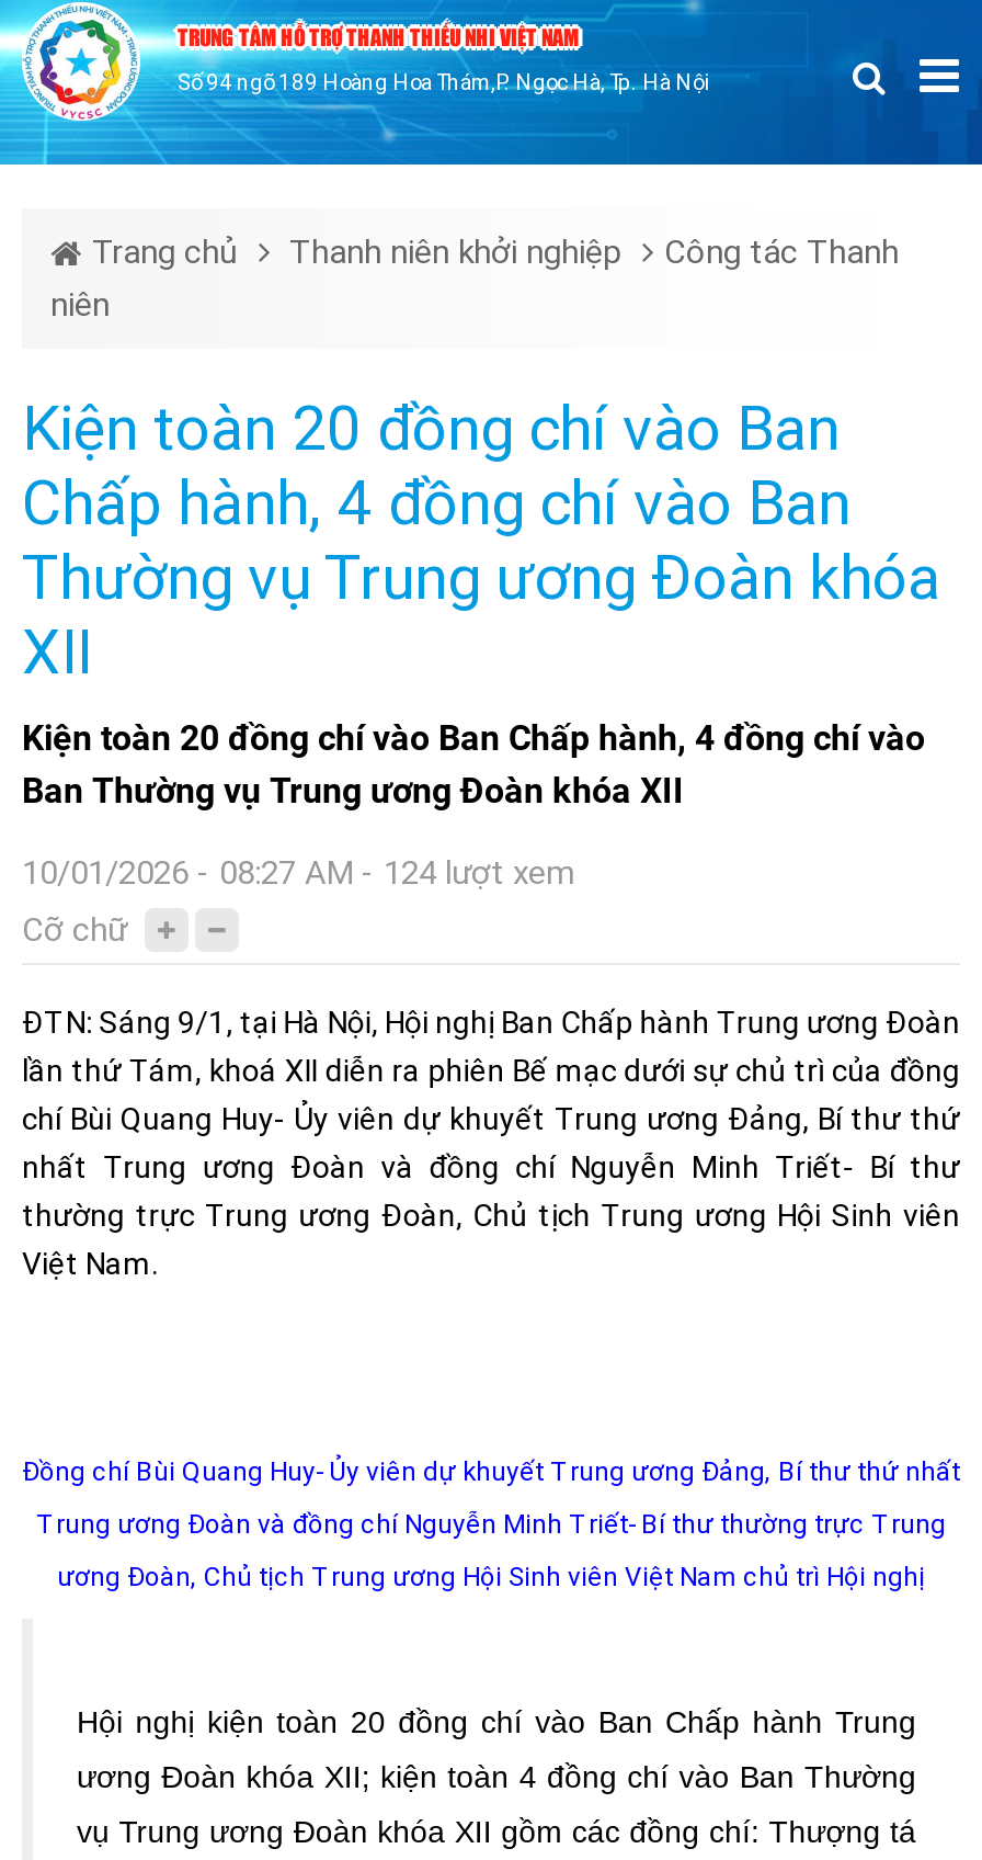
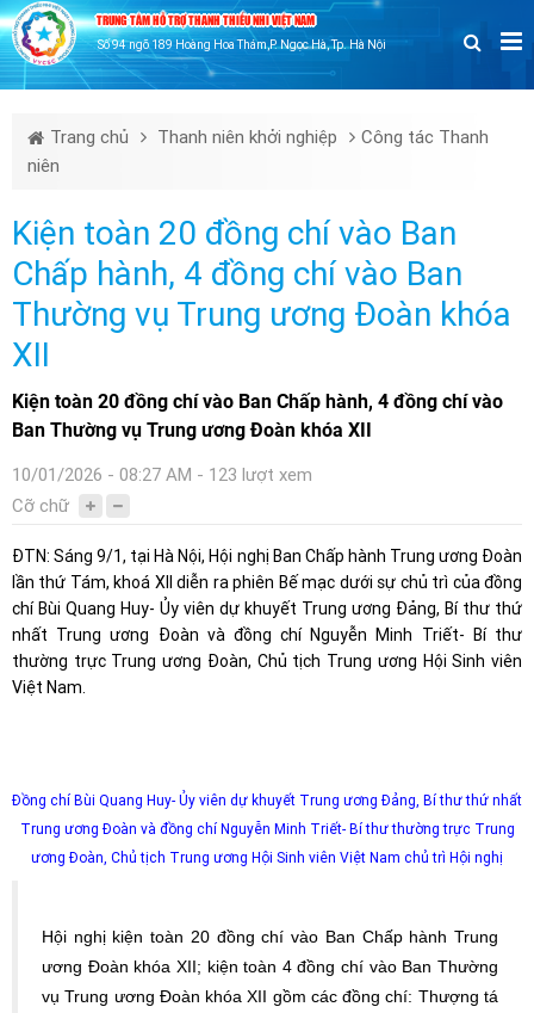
- 10/01/2026 - 08:27 AM - 124 lượt xem
+ 10/01/2026 - 08:27 AM - 123 lượt xem
